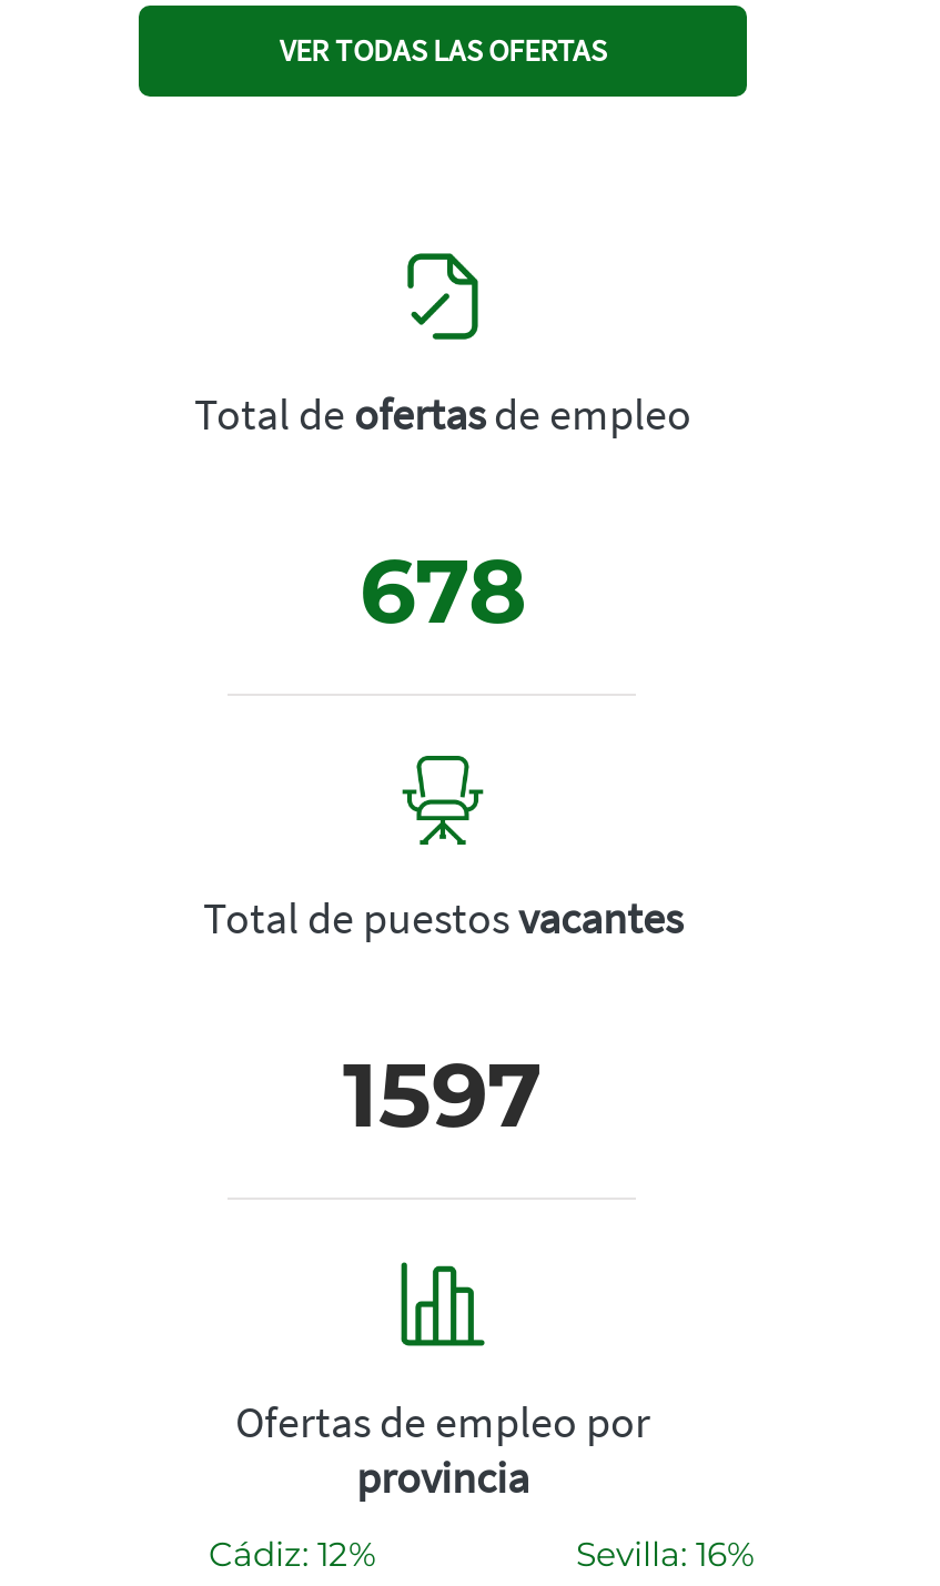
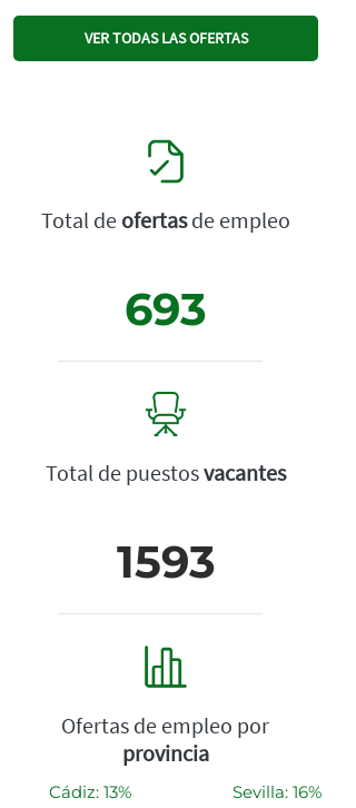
- 678
+ 693

- 1597
+ 1593

- Cádiz: 12%
+ Cádiz: 13%
